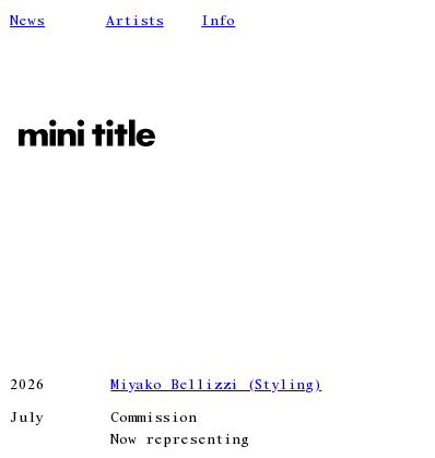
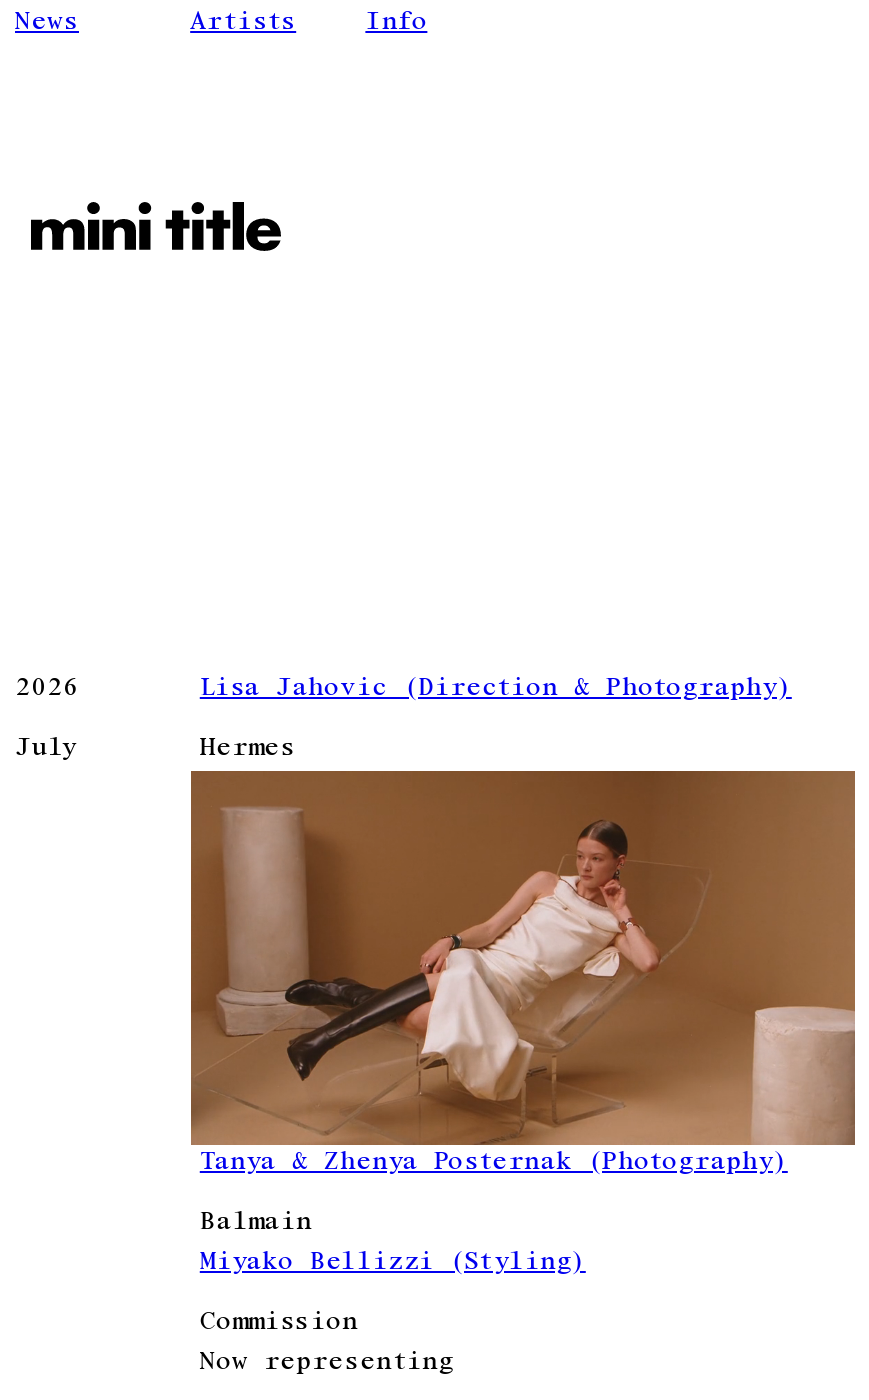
+ Lisa Jahovic (Direction & Photography)
+ Hermes

+ [image]
+ Tanya & Zhenya Posternak (Photography)
+ Balmain
